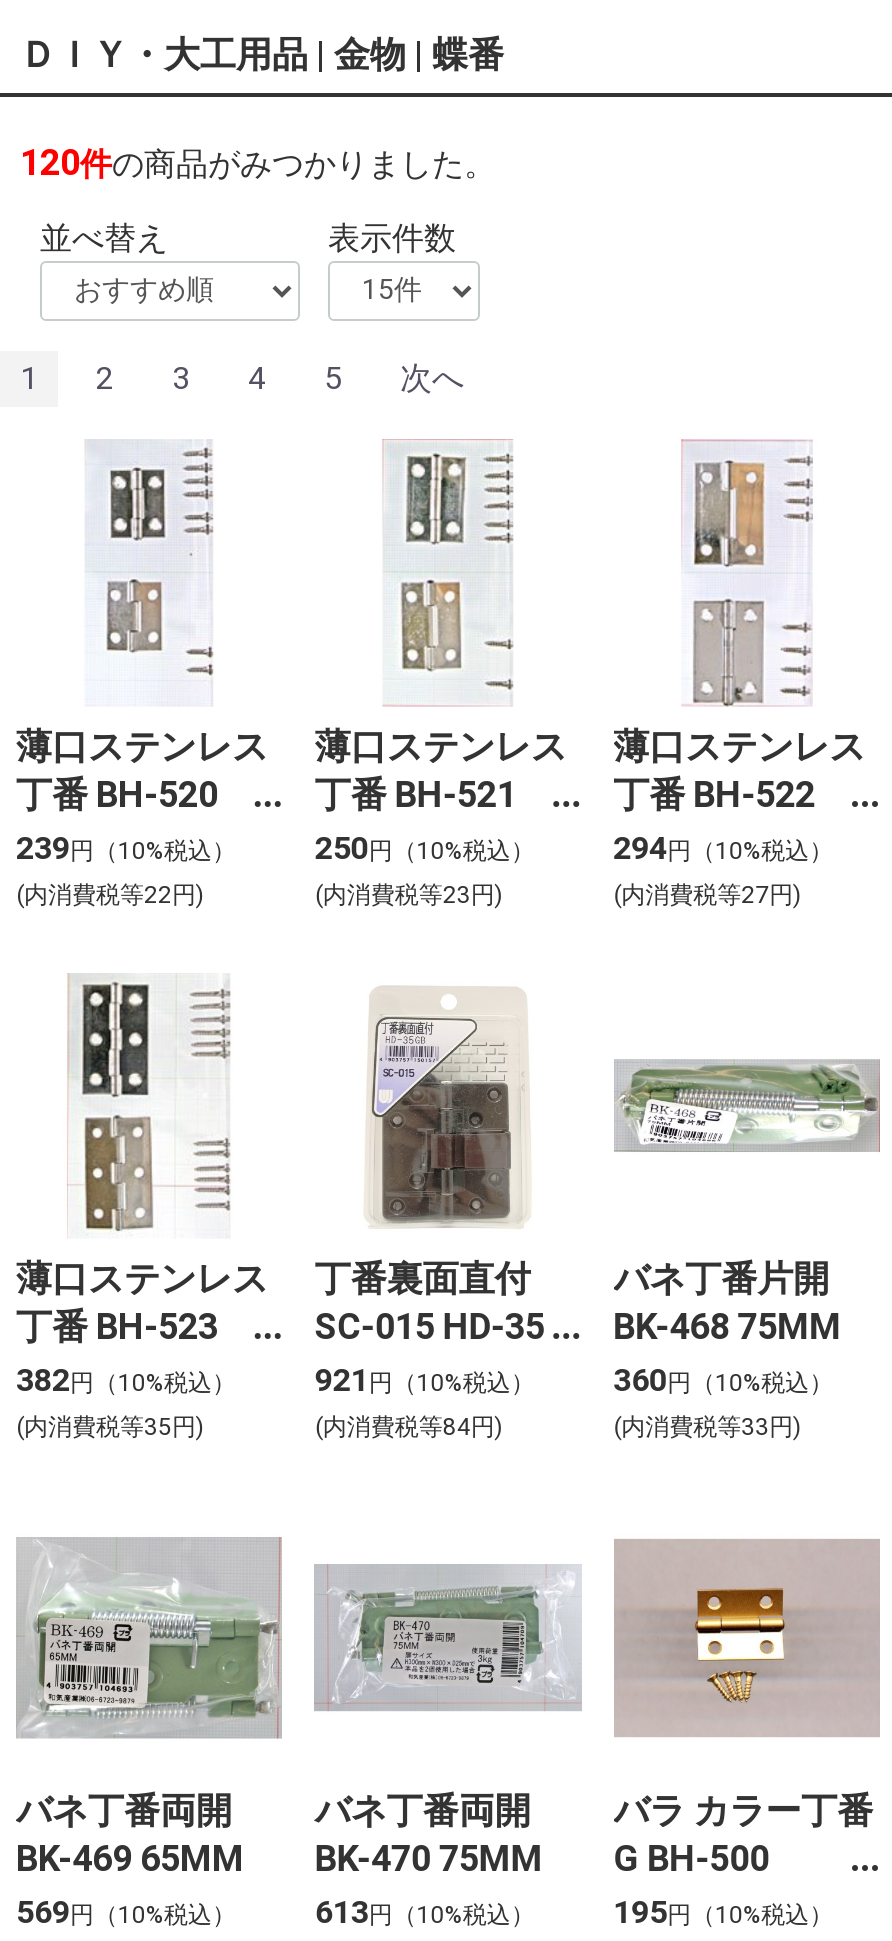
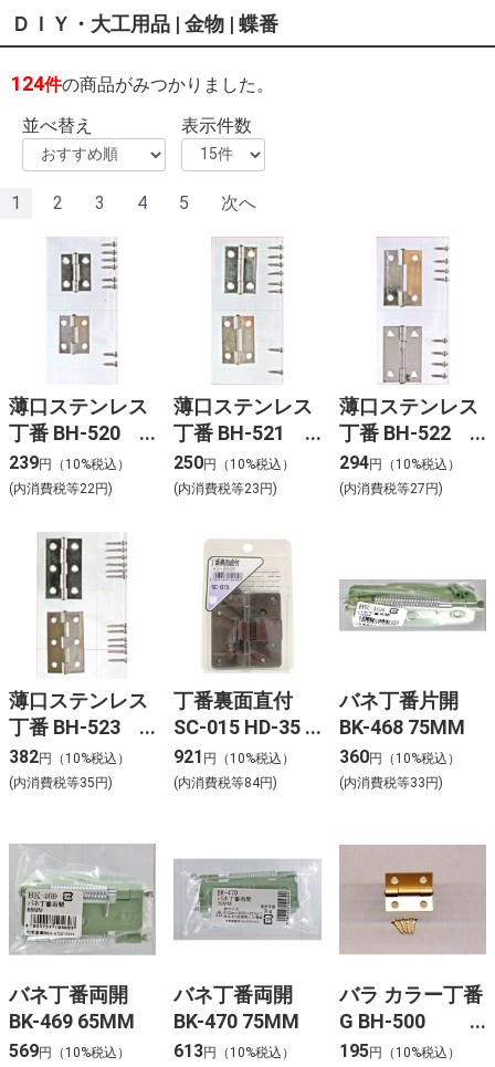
- 120件の商品がみつかりました。
+ 124件の商品がみつかりました。
